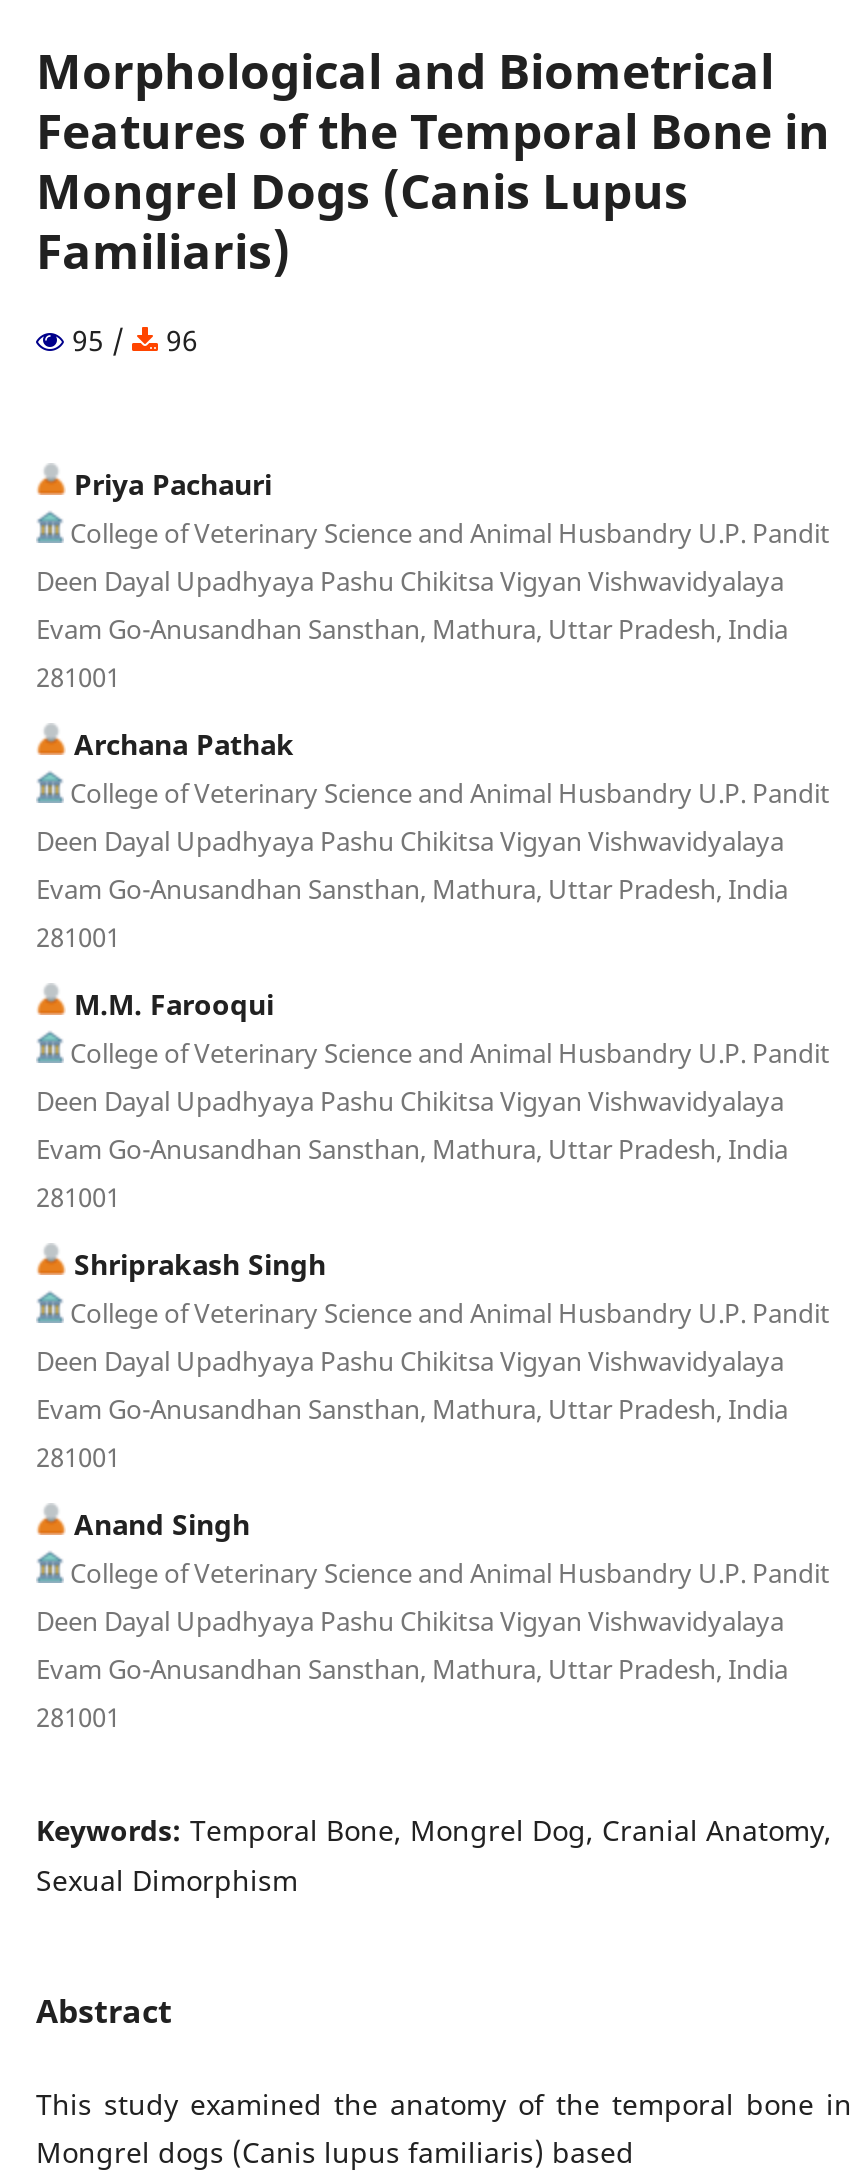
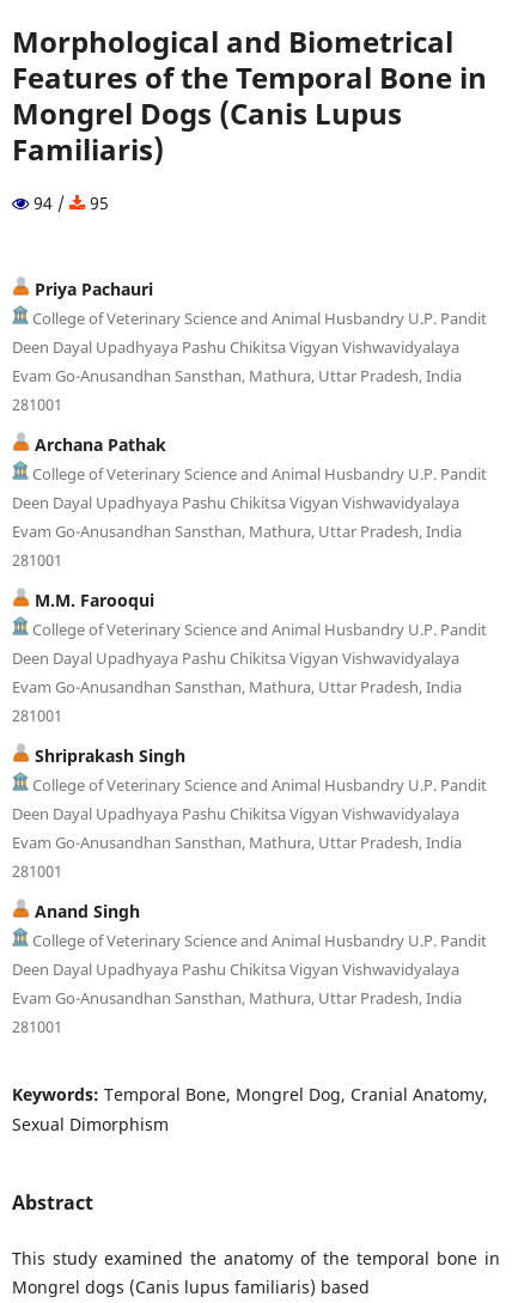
- 95 /
+ 94 /

- 96
+ 95
